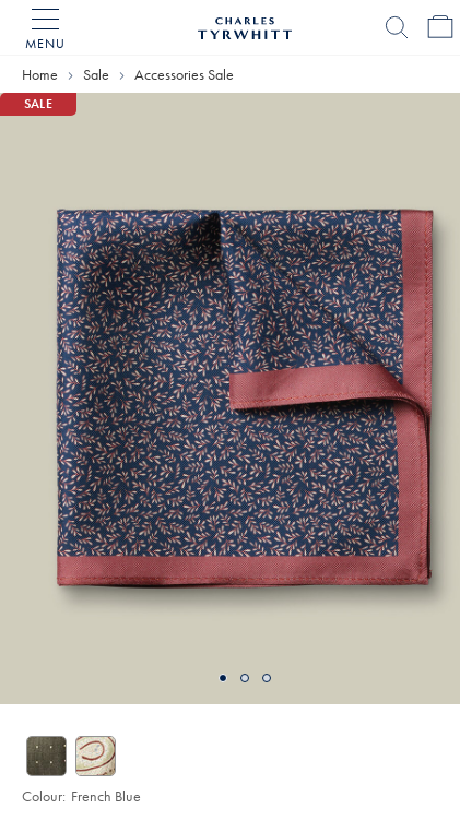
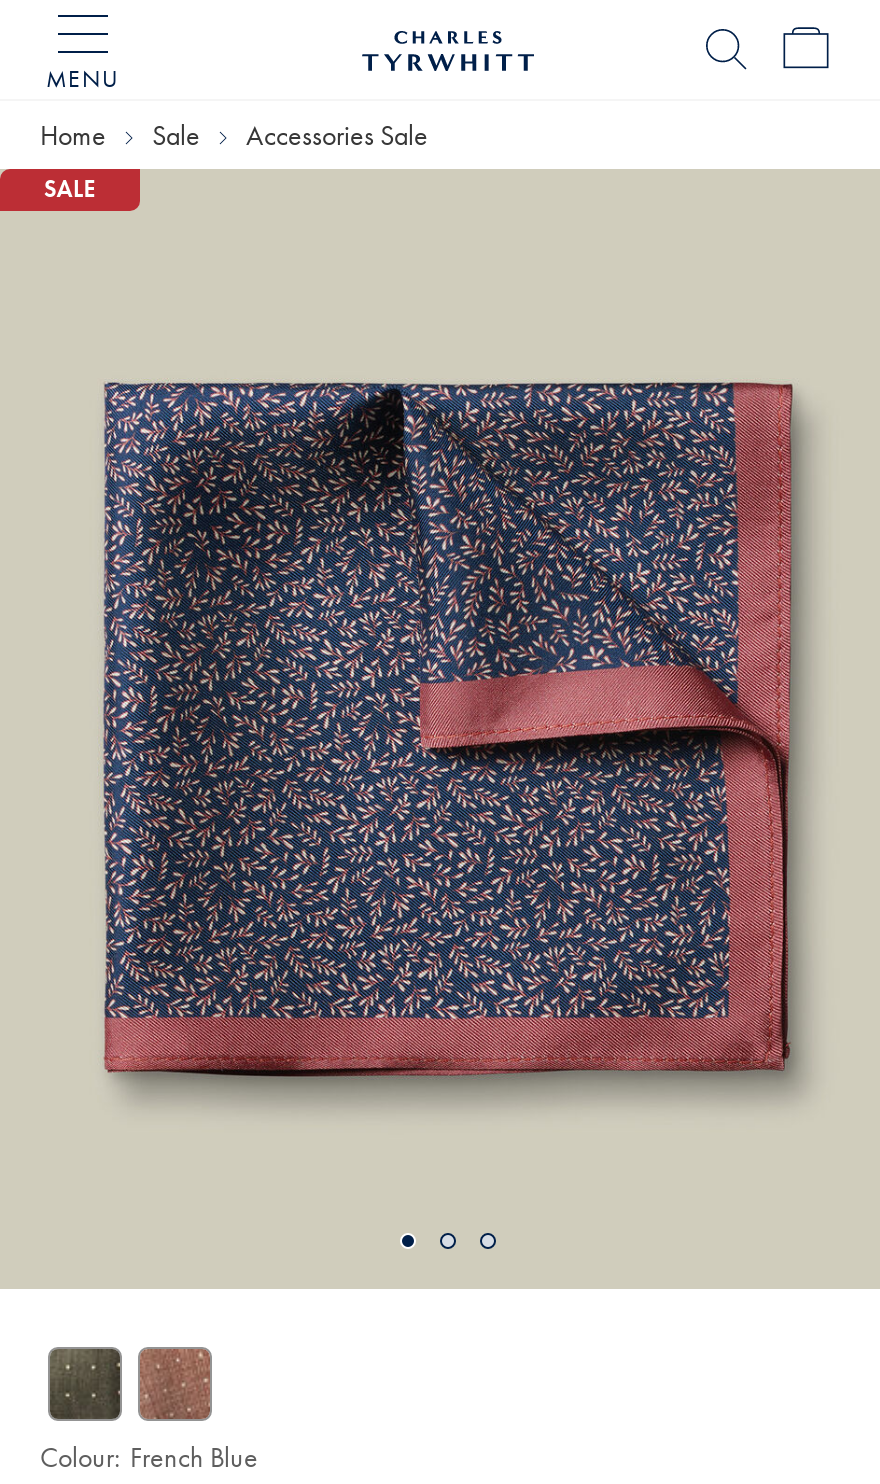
- [image]
+ [image]
